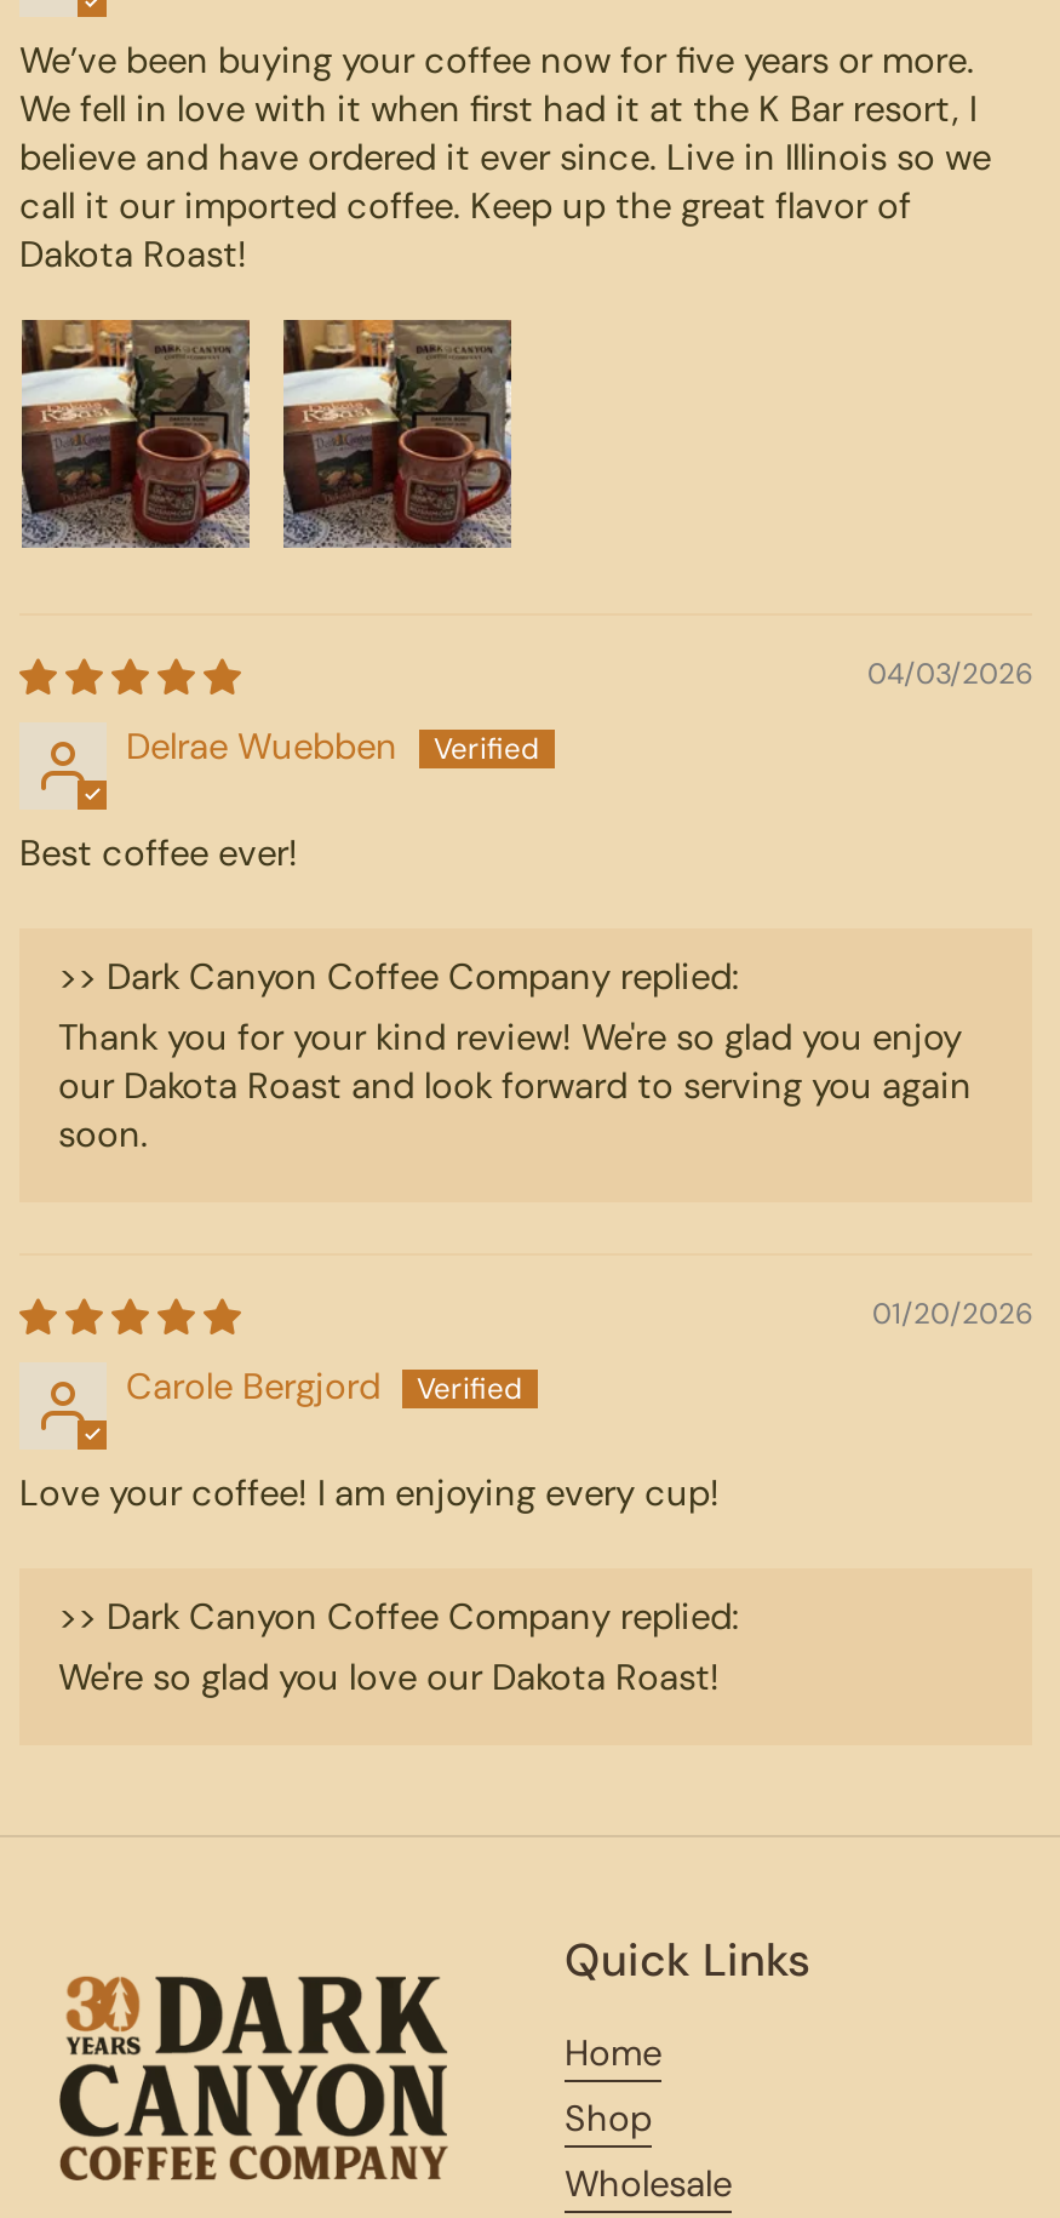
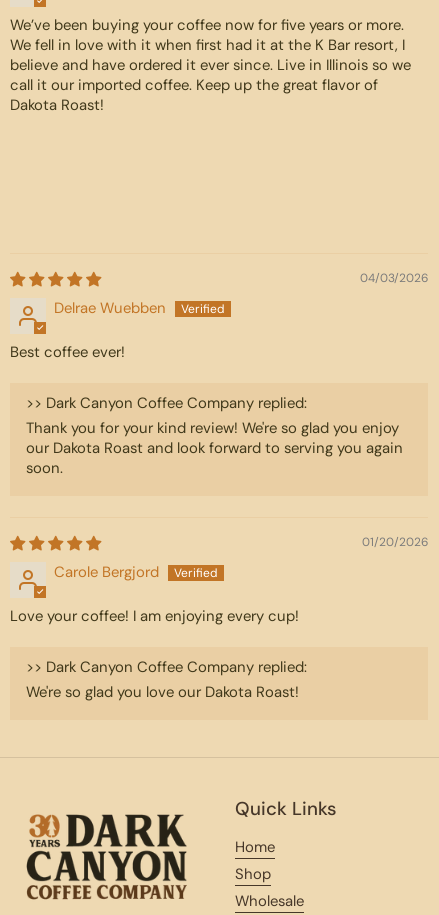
- [image]

- [image]
